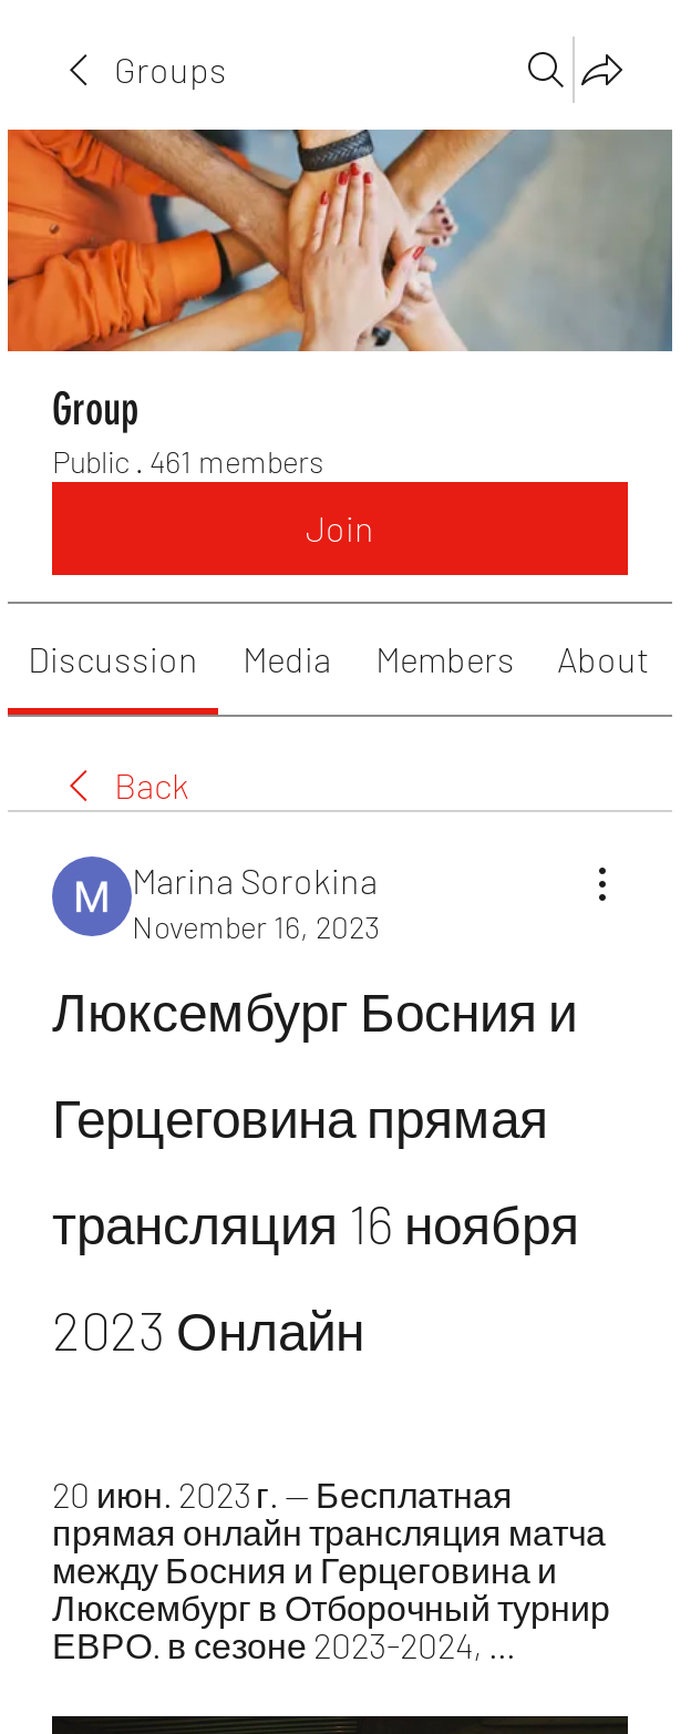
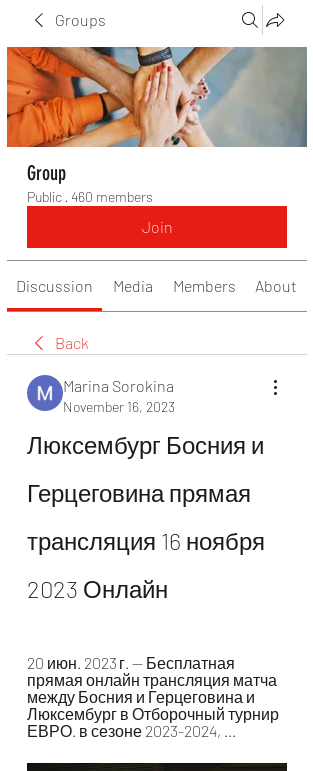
- Public 461 members
+ Public 460 members
